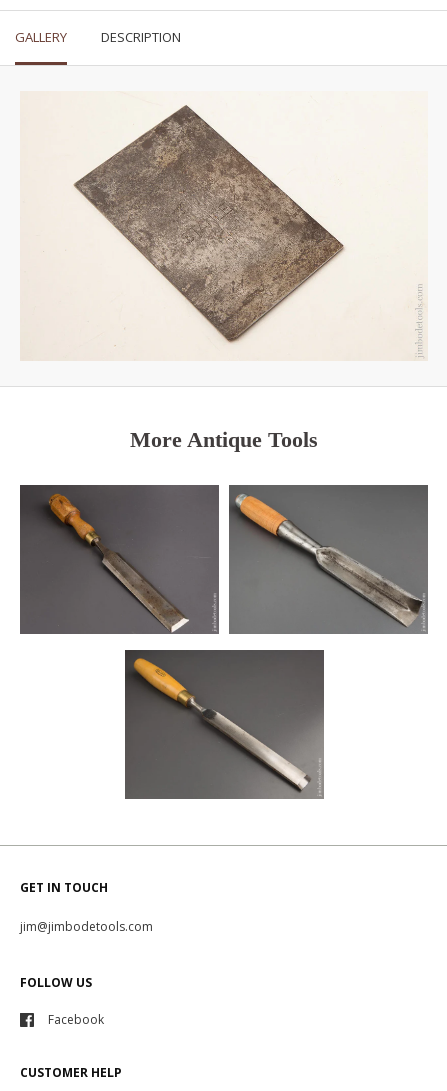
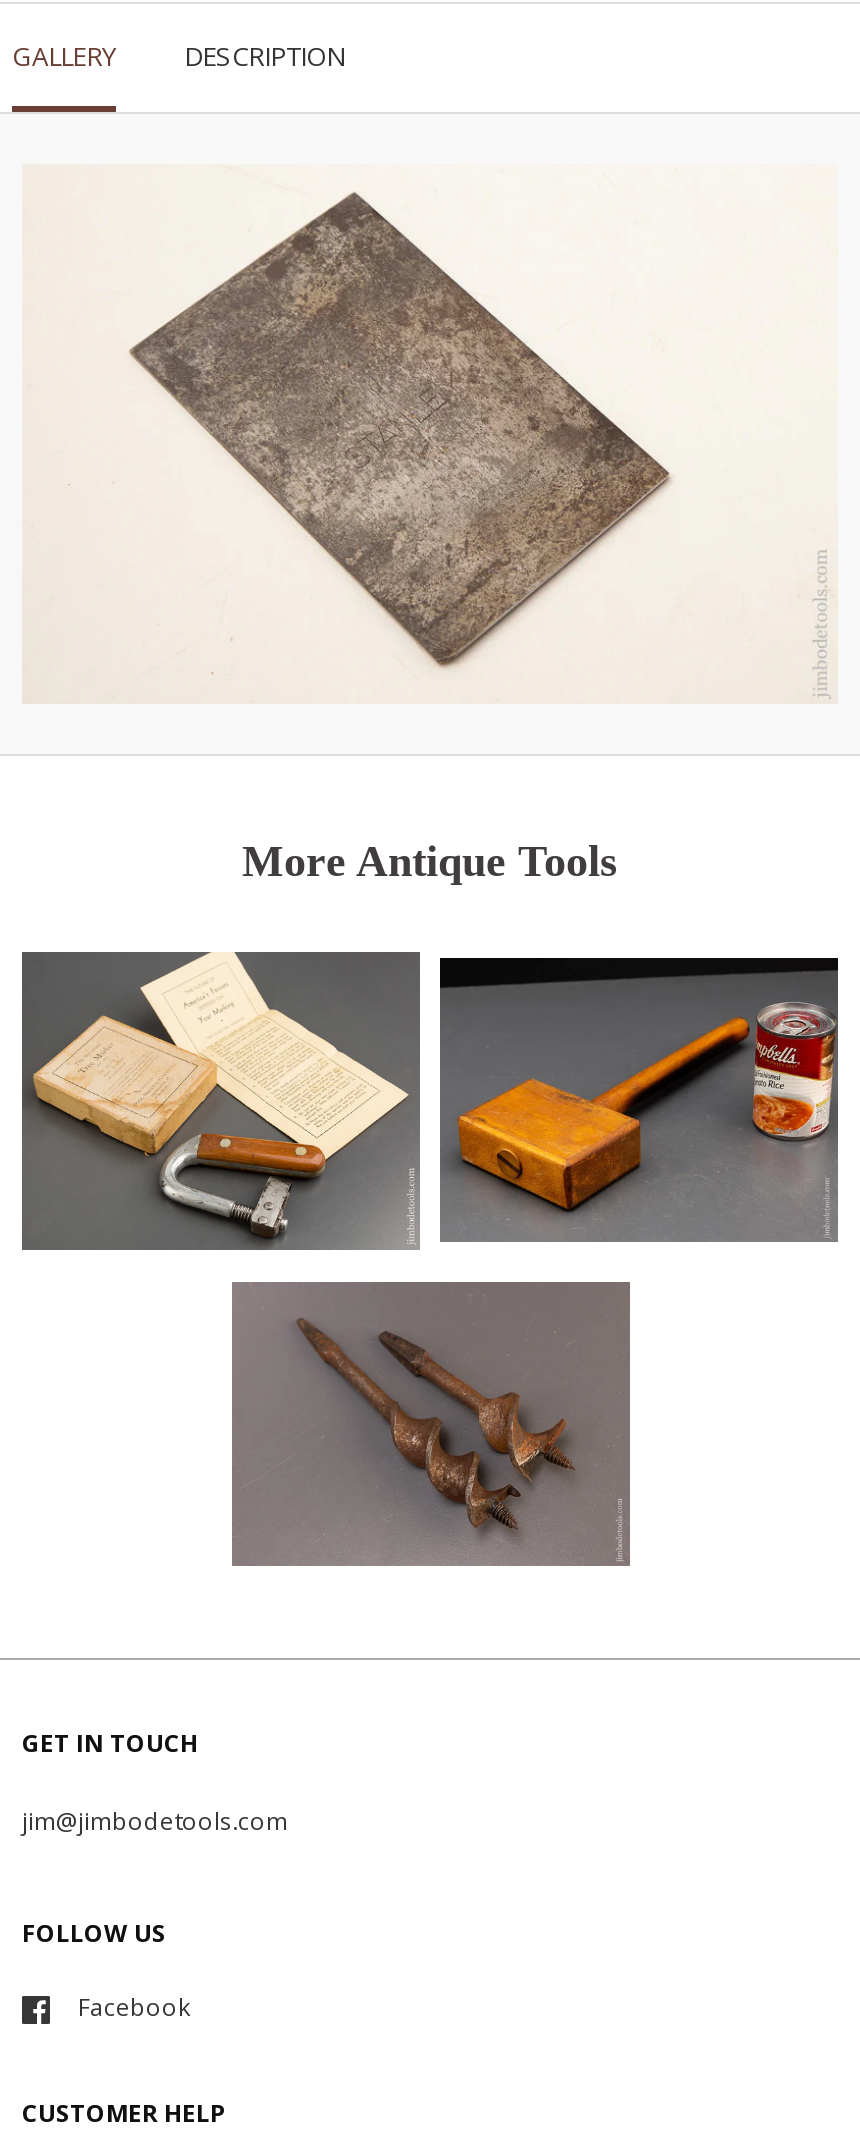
- [image]
+ [image]

- [image]
+ [image]

- [image]
+ [image]
